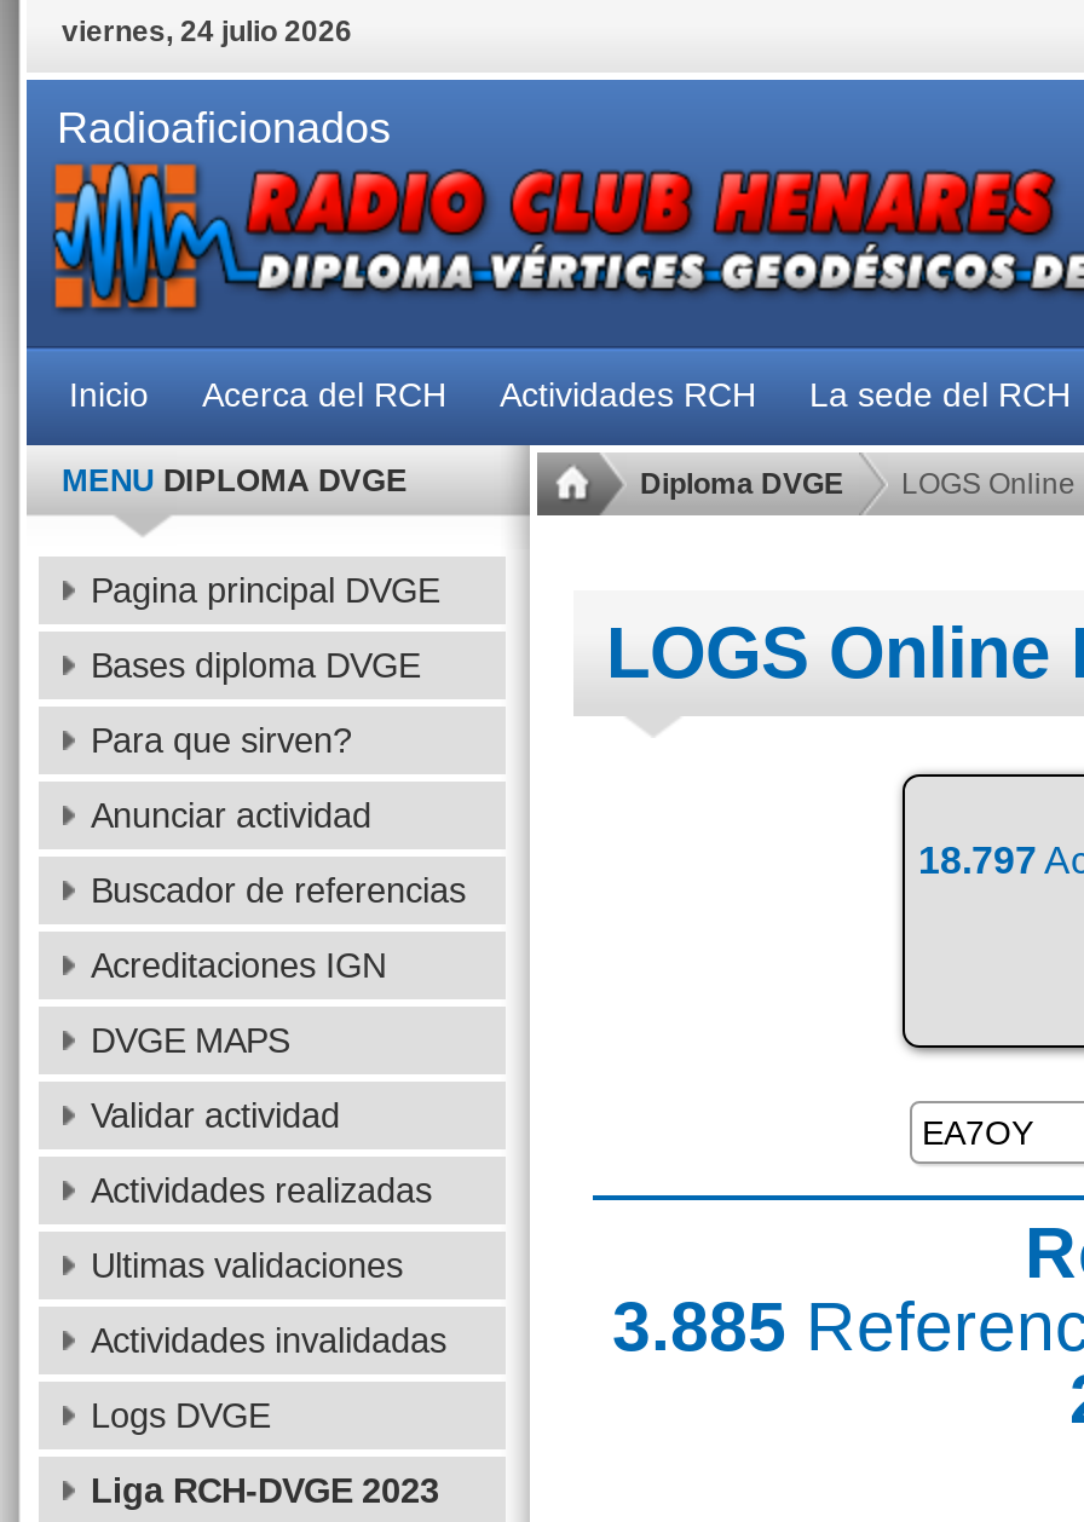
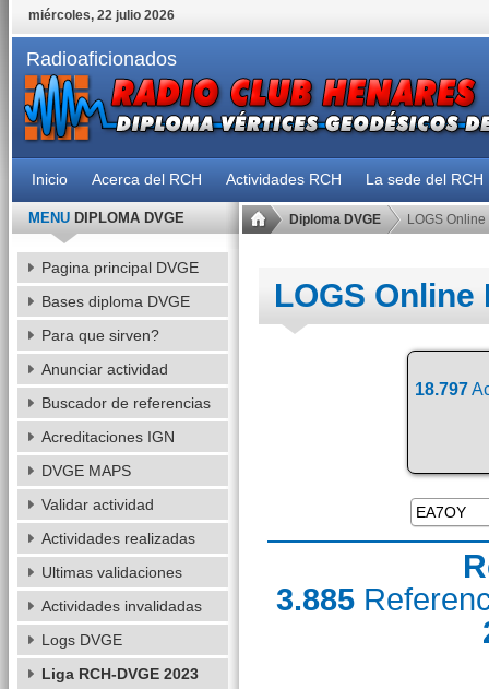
- viernes, 24 julio 2026
+ miércoles, 22 julio 2026
